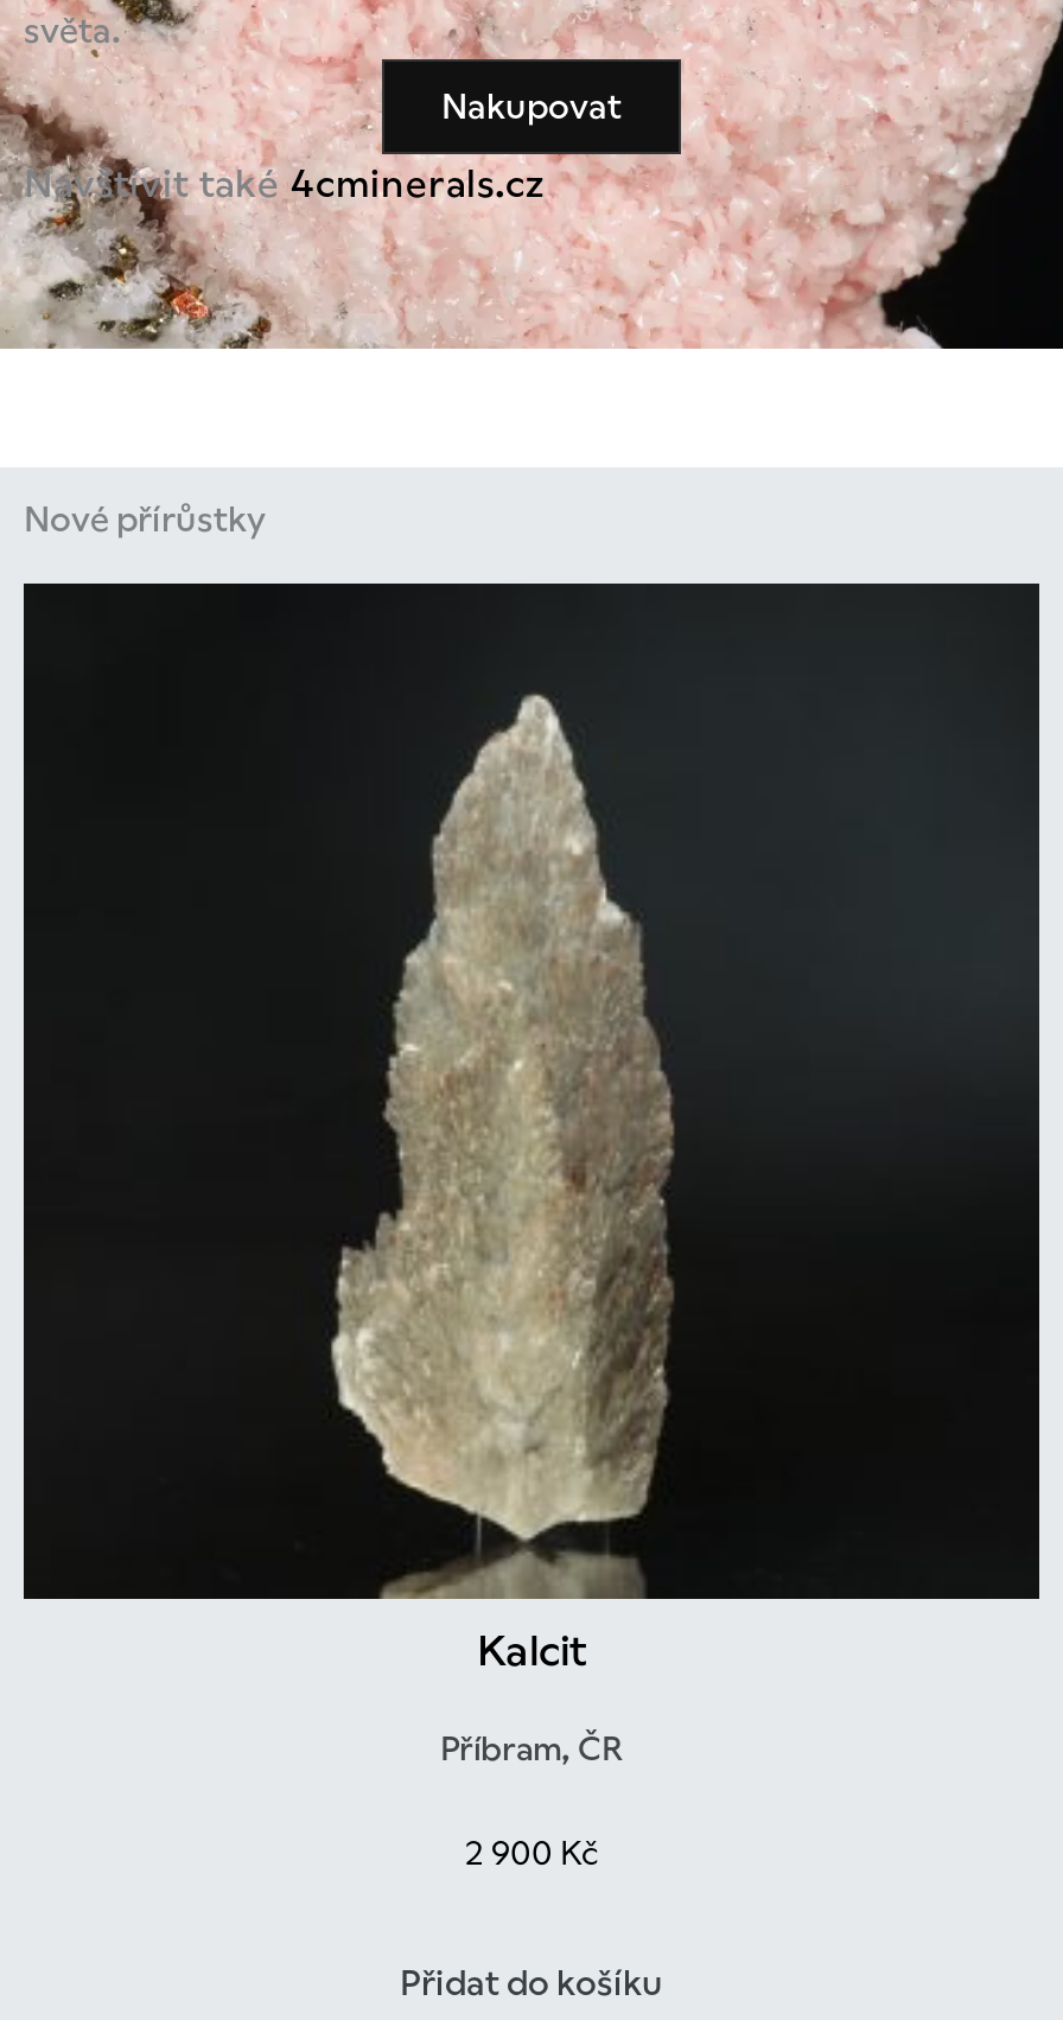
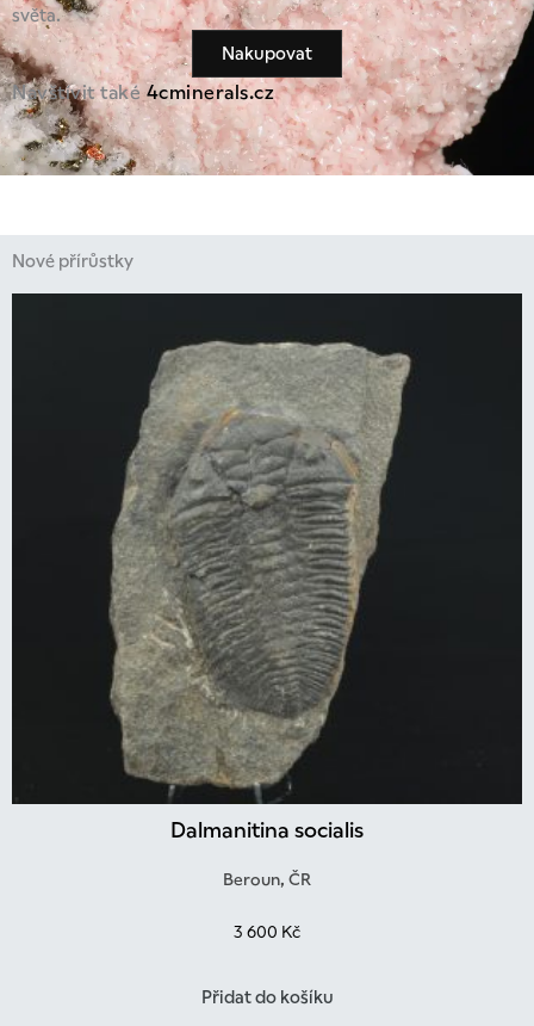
- [image]
- Kalcit
+ [image]
+ Dalmanitina socialis

- Příbram, ČR
+ Beroun, ČR

- 2 900 Kč
+ 3 600 Kč
